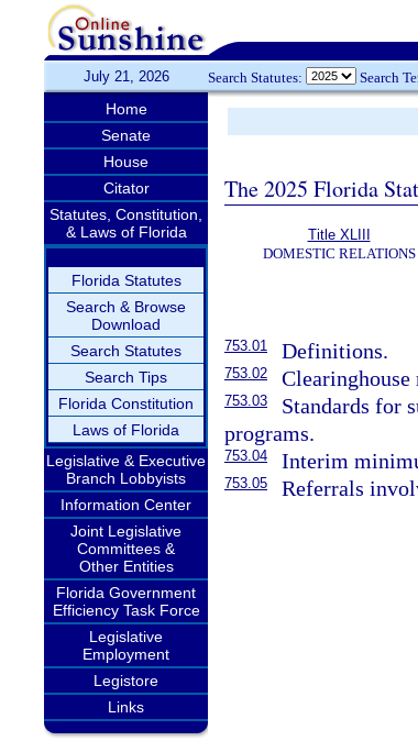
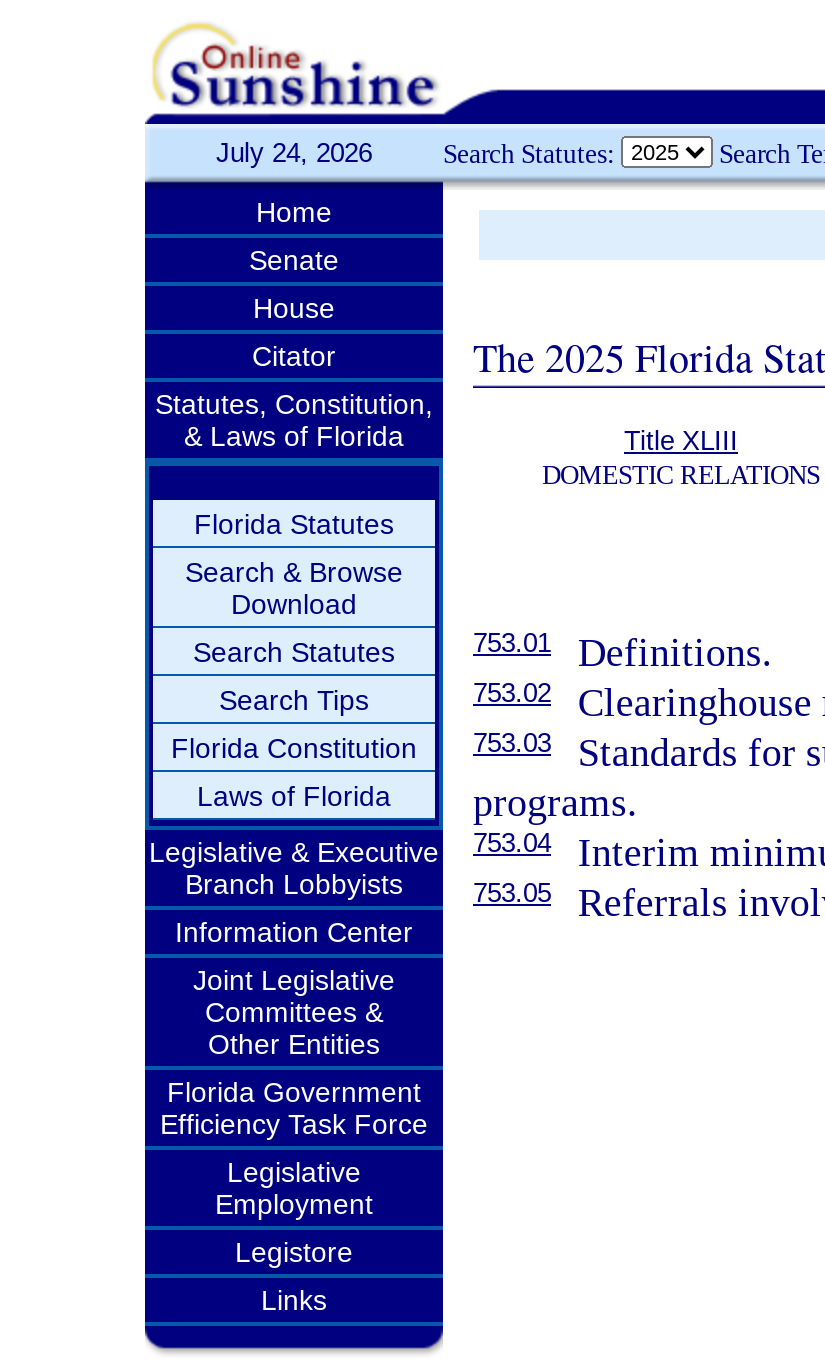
- July 21, 2026
+ July 24, 2026
